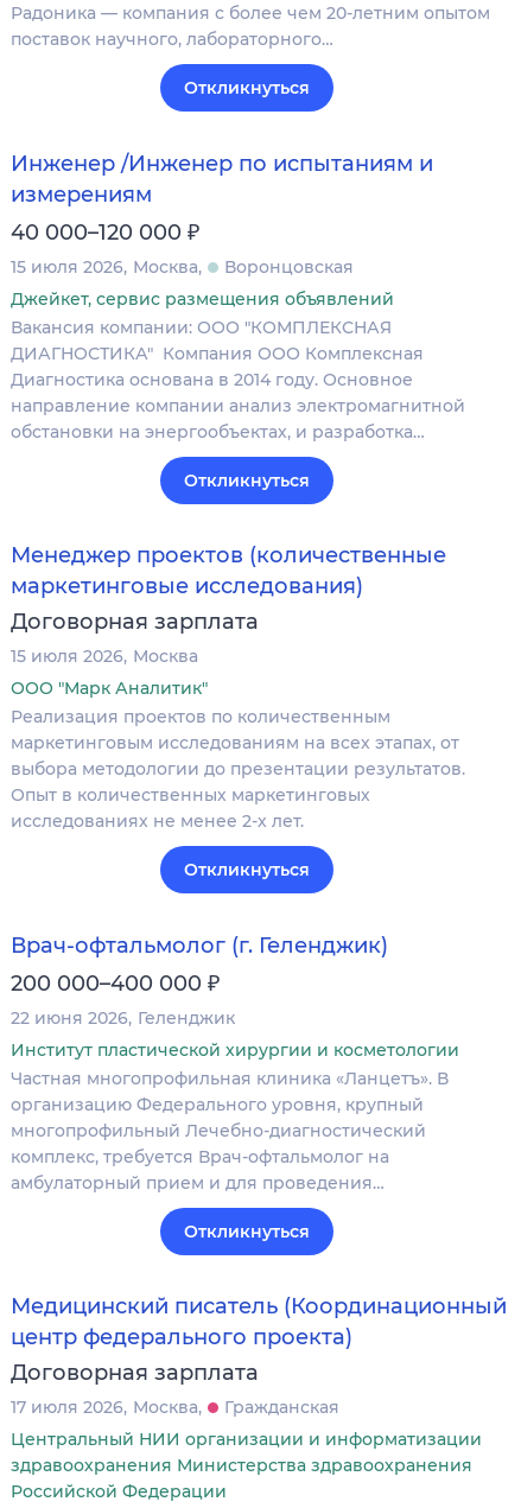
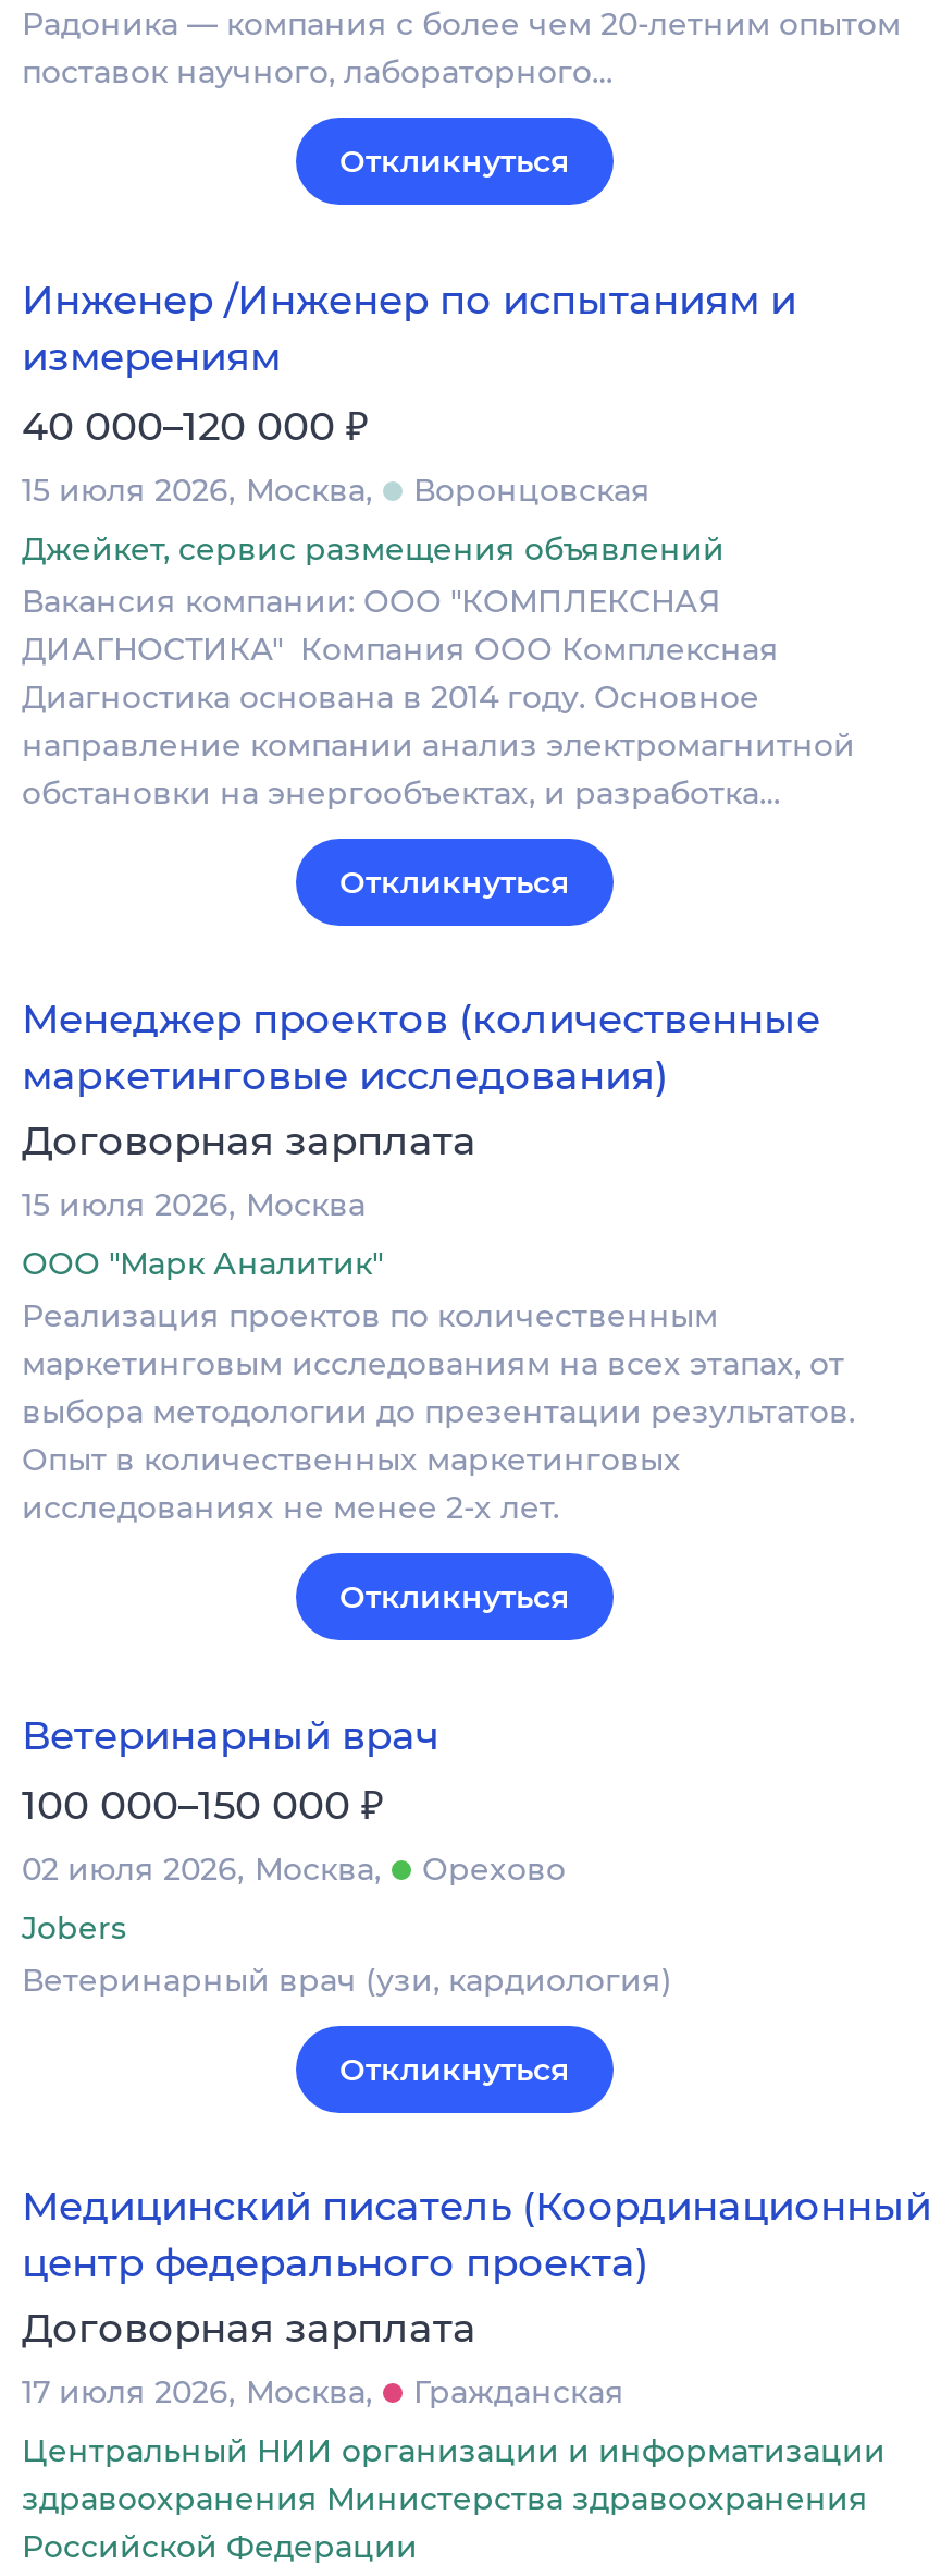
- Врач-офтальмолог (г. Геленджик)
- 200 000–400 000 ₽
- 22 июня 2026 Геленджик
+ Ветеринарный врач
+ 100 000–150 000 ₽
+ 02 июля 2026 Москва
+ Орехово

- Институт пластической хирургии и косметологии
- Частная многопрофильная клиника «Ланцетъ». В
- организацию Федерального уровня, крупный
- многопрофильный Лечебно-диагностический
- комплекс, требуется Врач-офтальмолог на
- амбулаторный прием и для проведения…
+ Jobers
+ Ветеринарный врач (узи, кардиология)
